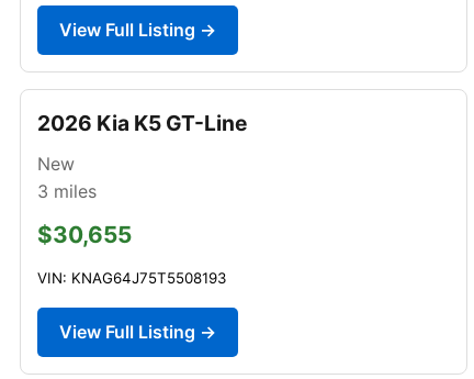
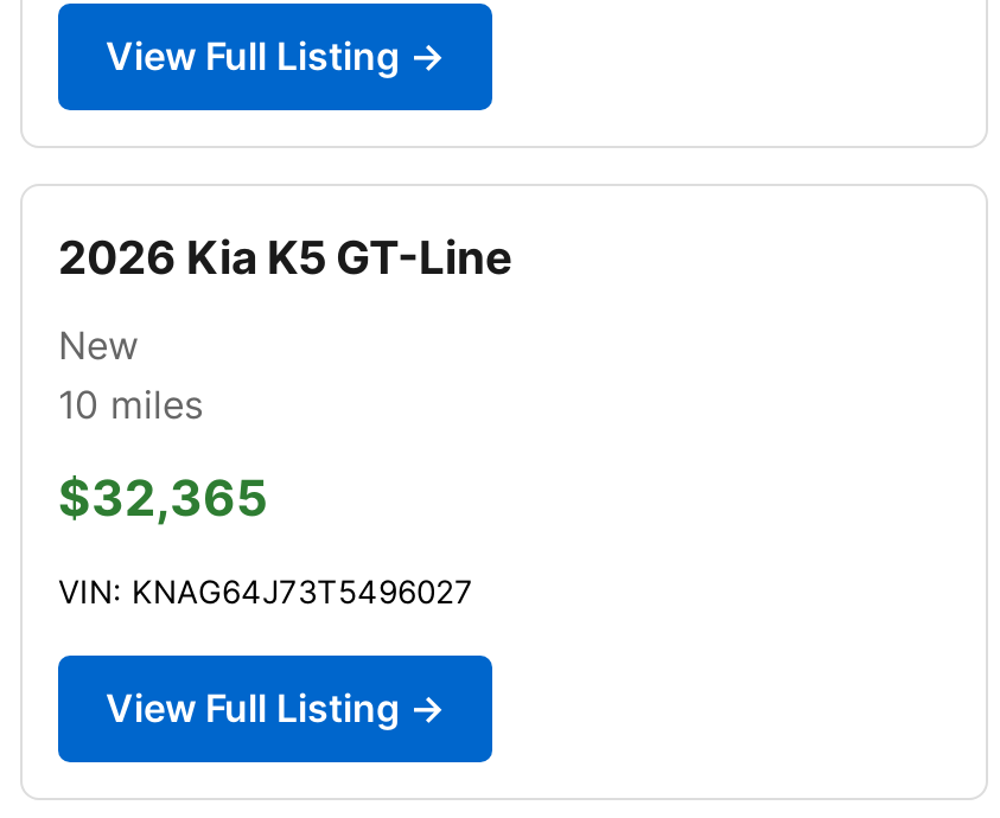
- 3 miles
+ 10 miles

- $30,655
+ $32,365

- VIN: KNAG64J75T5508193
+ VIN: KNAG64J73T5496027
